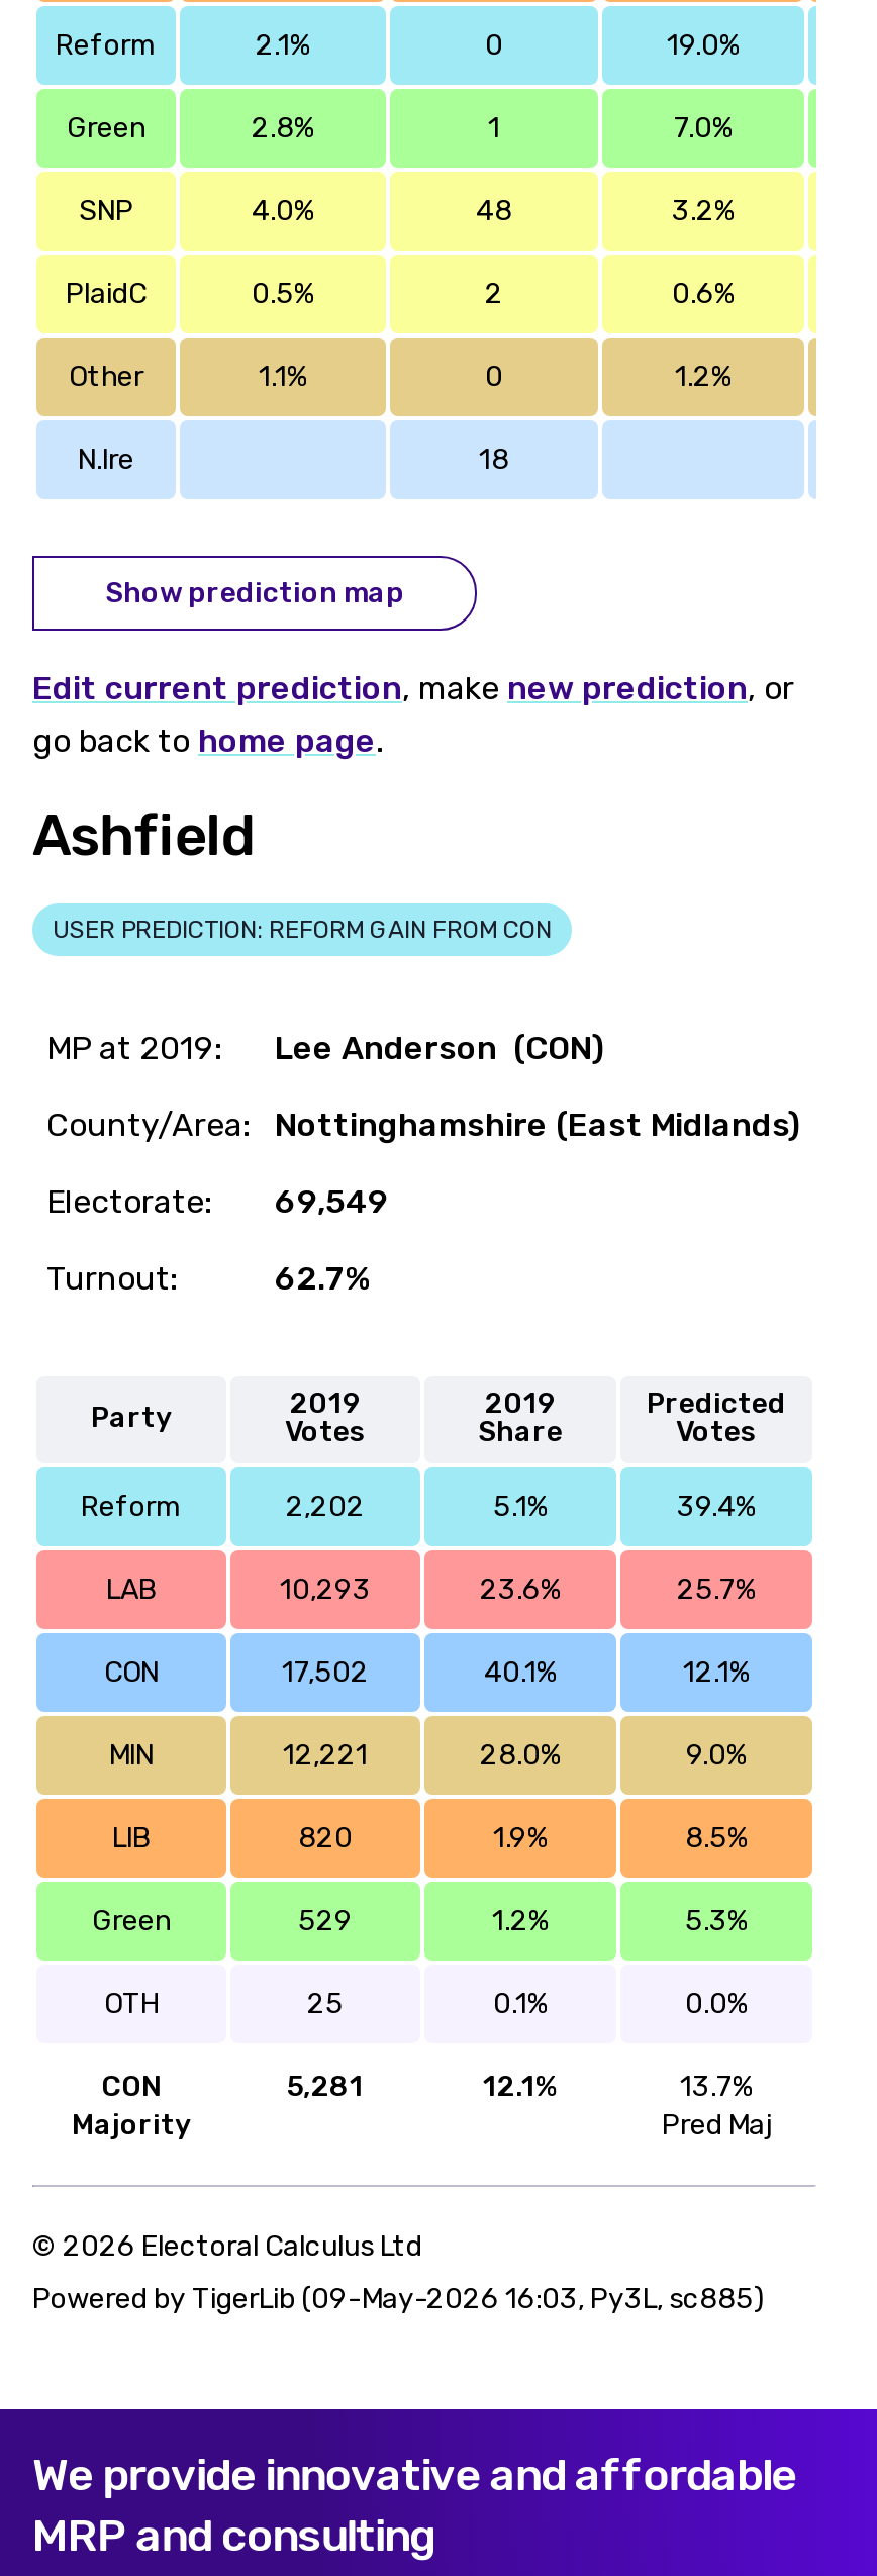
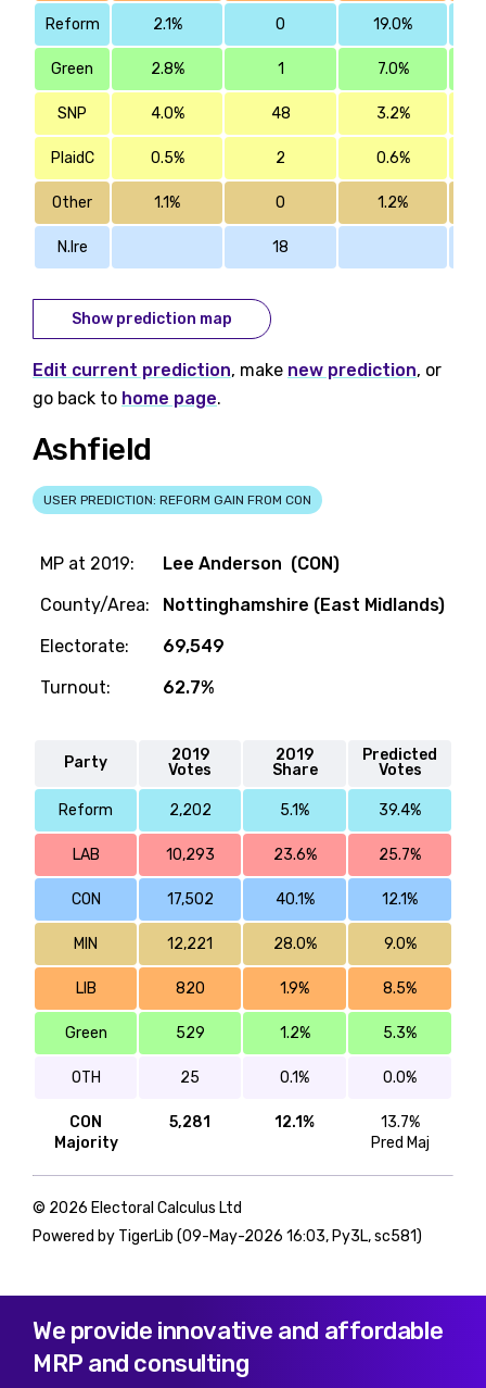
- Powered by TigerLib (09-May-2026 16:03, Py3L, sc885)
+ Powered by TigerLib (09-May-2026 16:03, Py3L, sc581)
